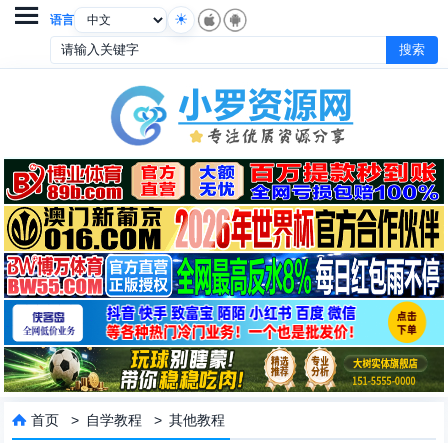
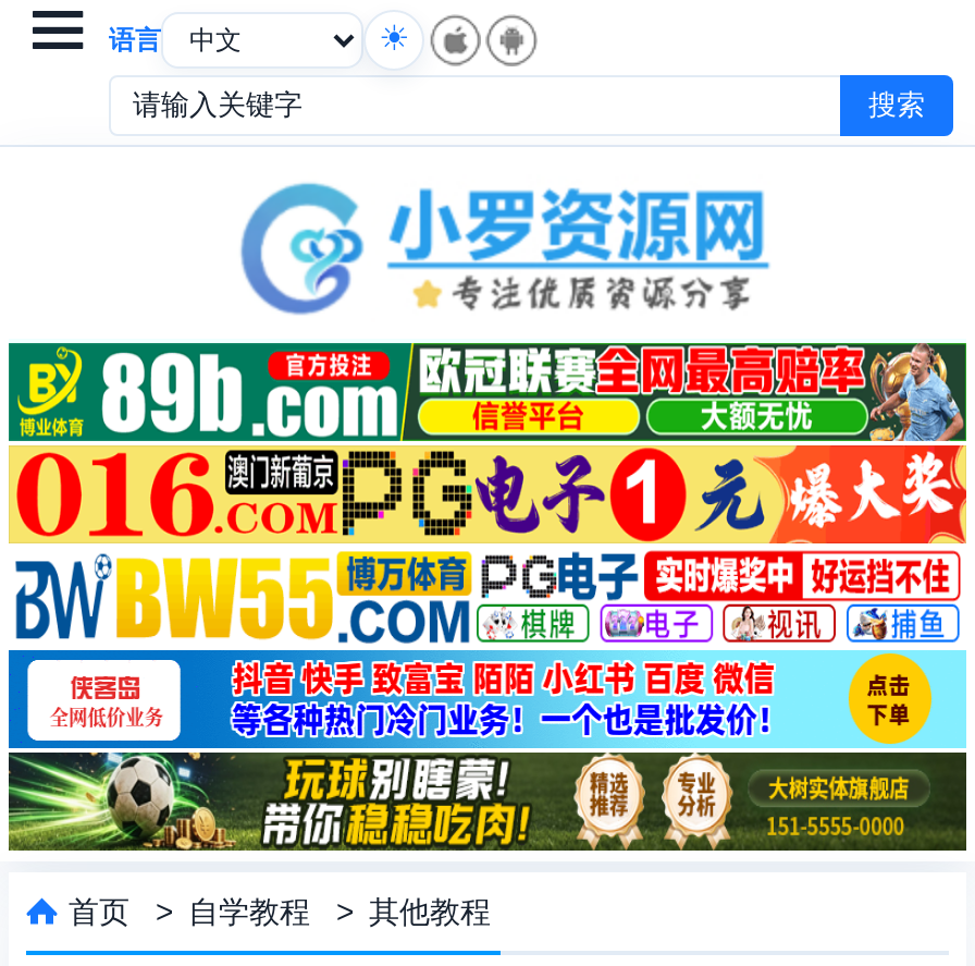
- [image]
+ [image]
